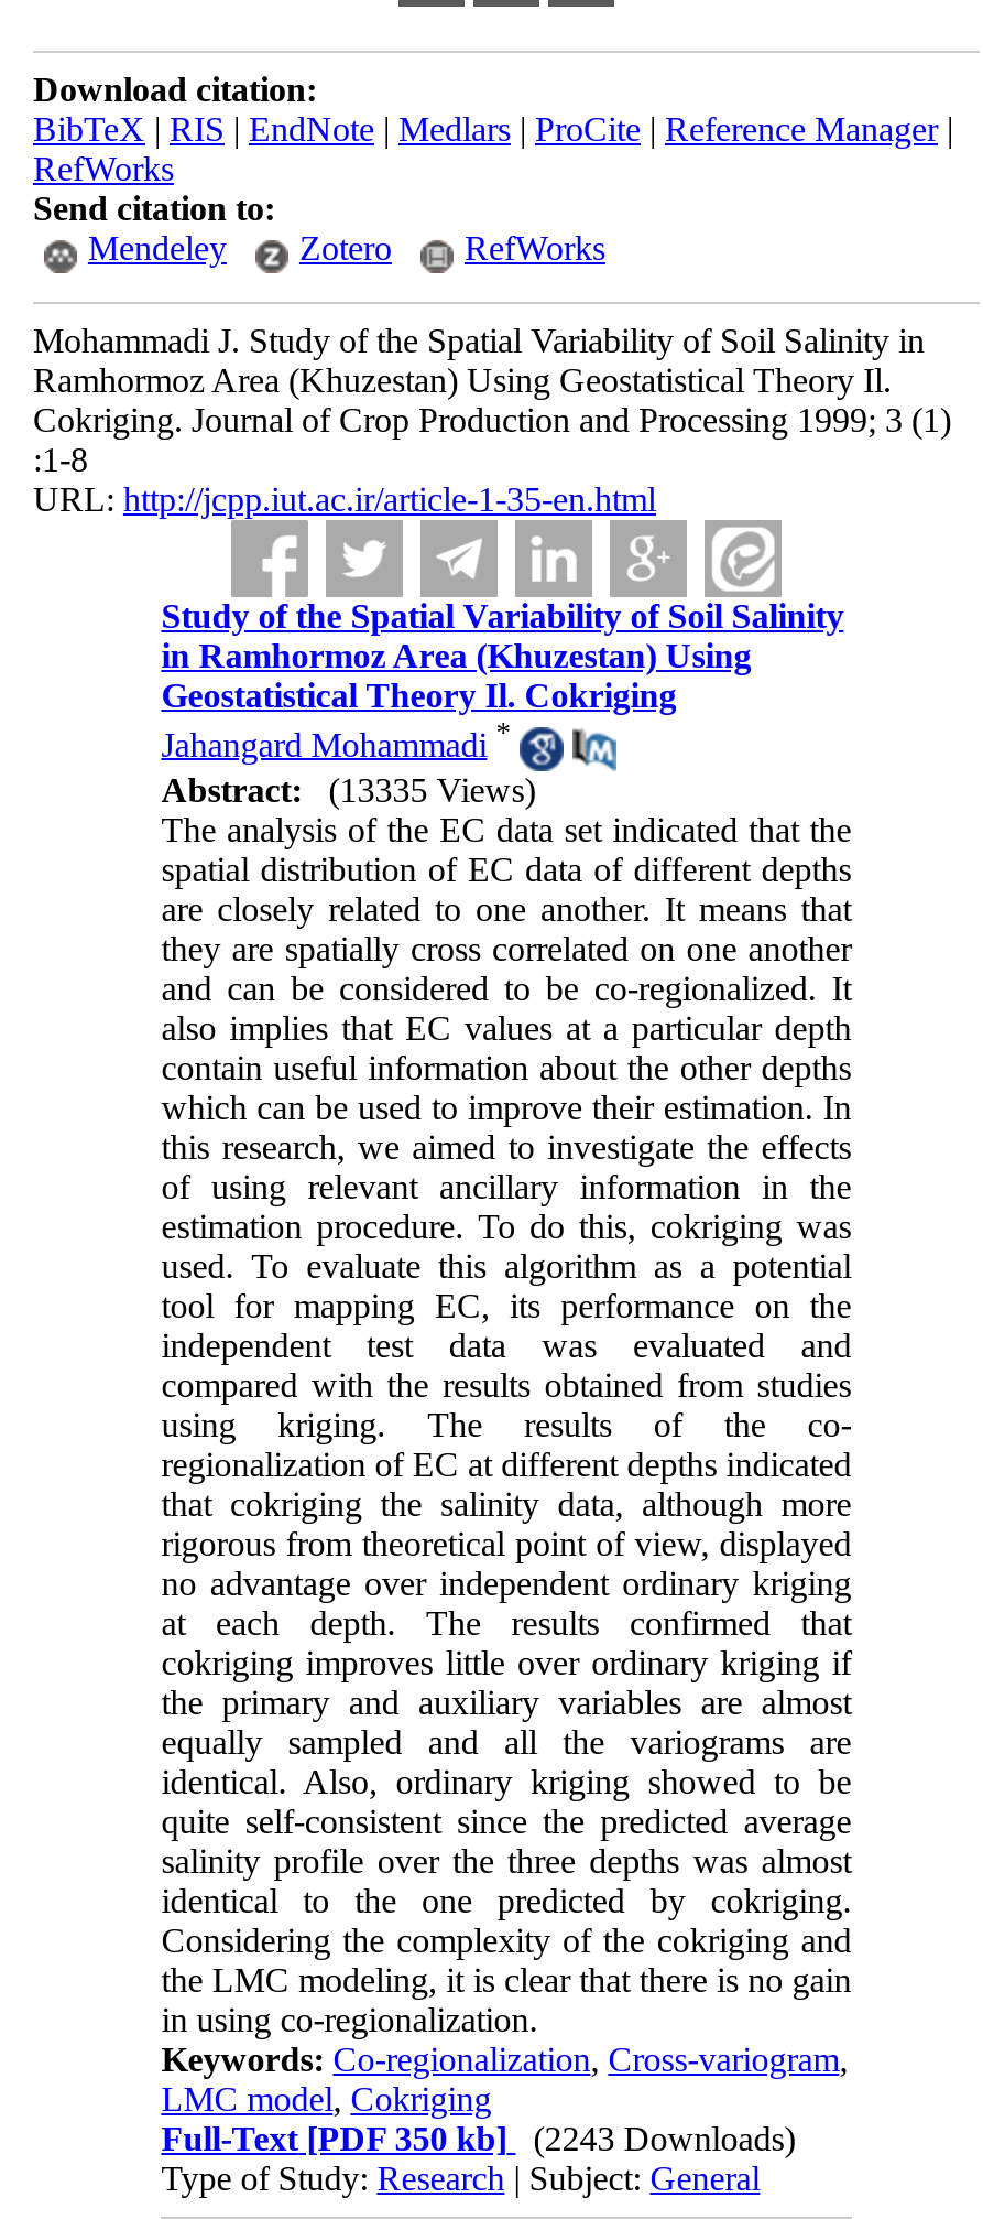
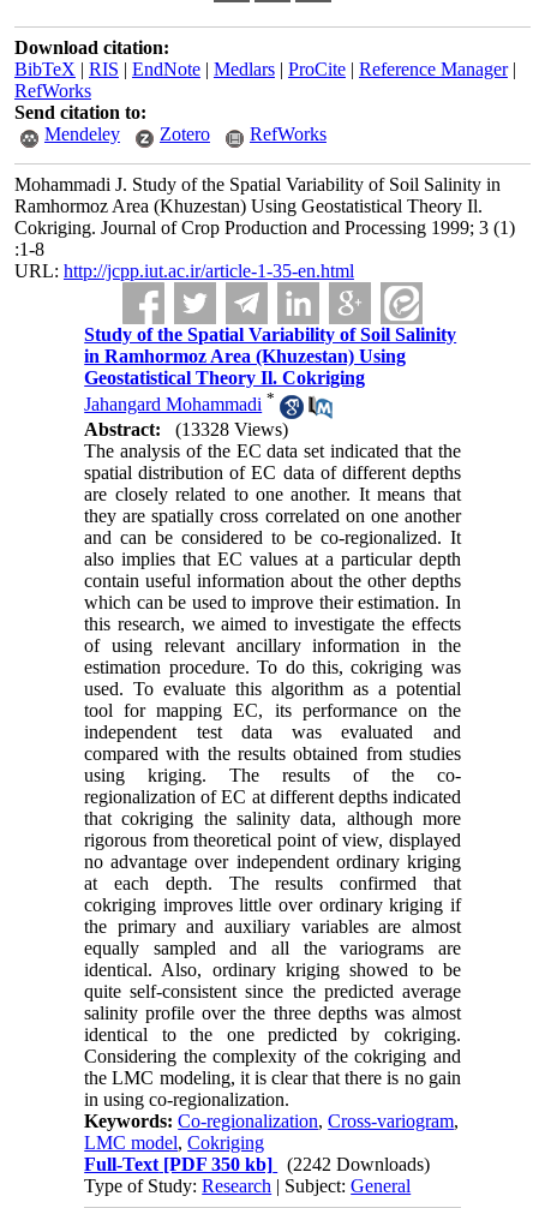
- Abstract: (13335 Views)
+ Abstract: (13328 Views)

- Full-Text [PDF 350 kb] (2243 Downloads)
+ Full-Text [PDF 350 kb] (2242 Downloads)
